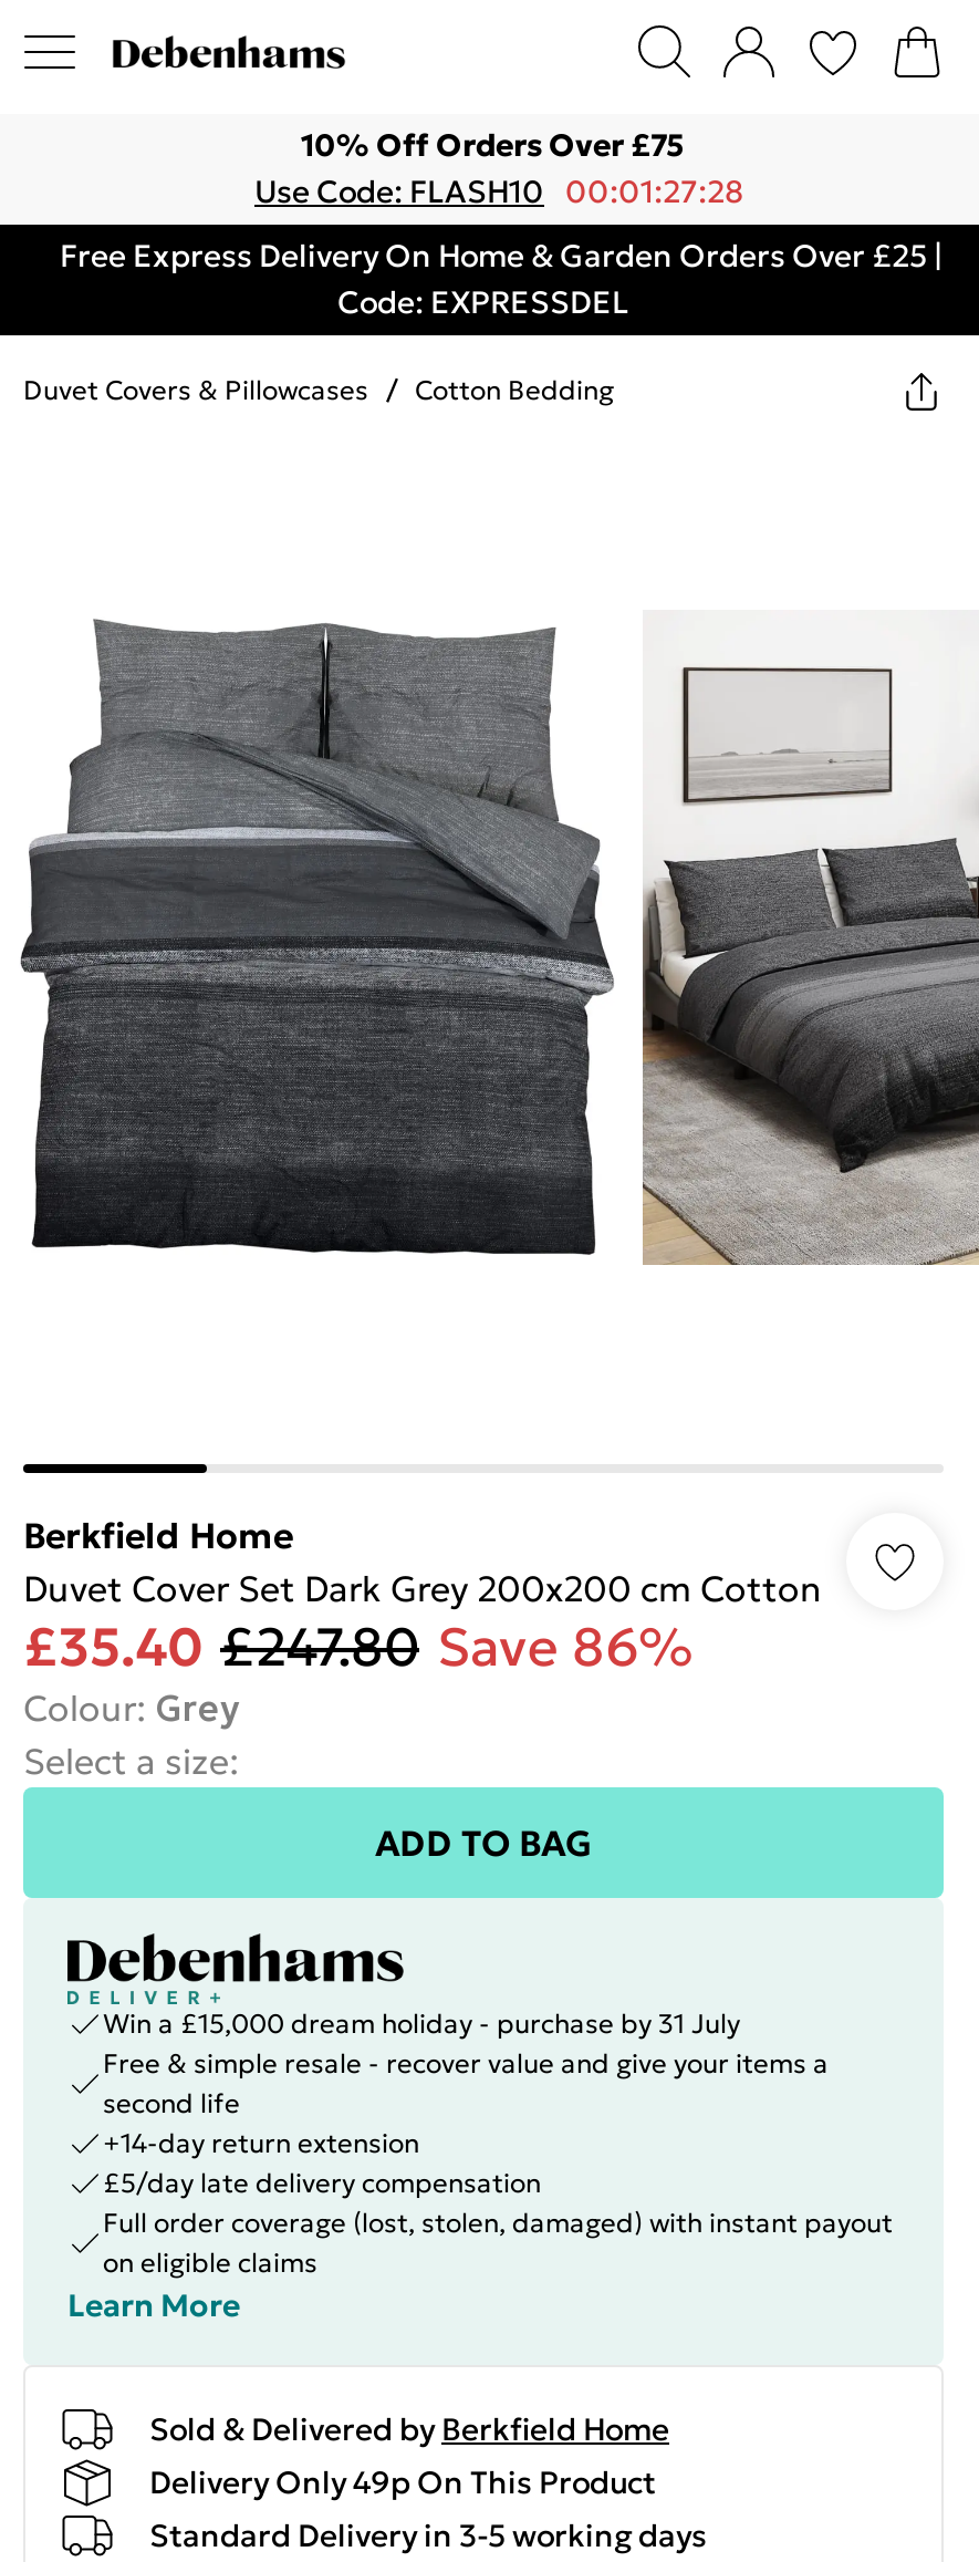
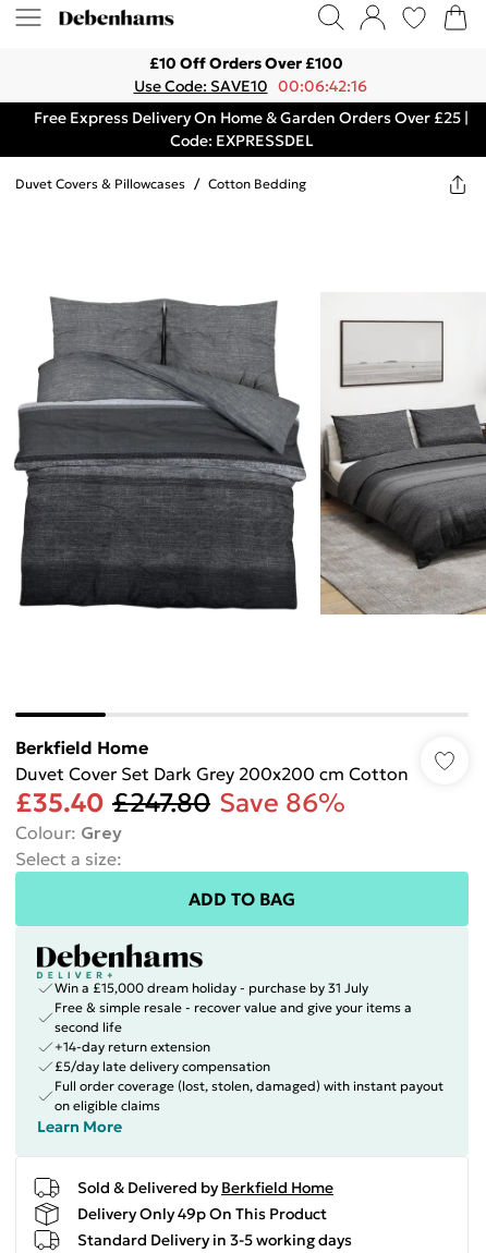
- 10% Off Orders Over £75
+ £10 Off Orders Over £100

- Use Code: FLASH10 00:01:27:28
+ Use Code: SAVE10 00:06:42:16
